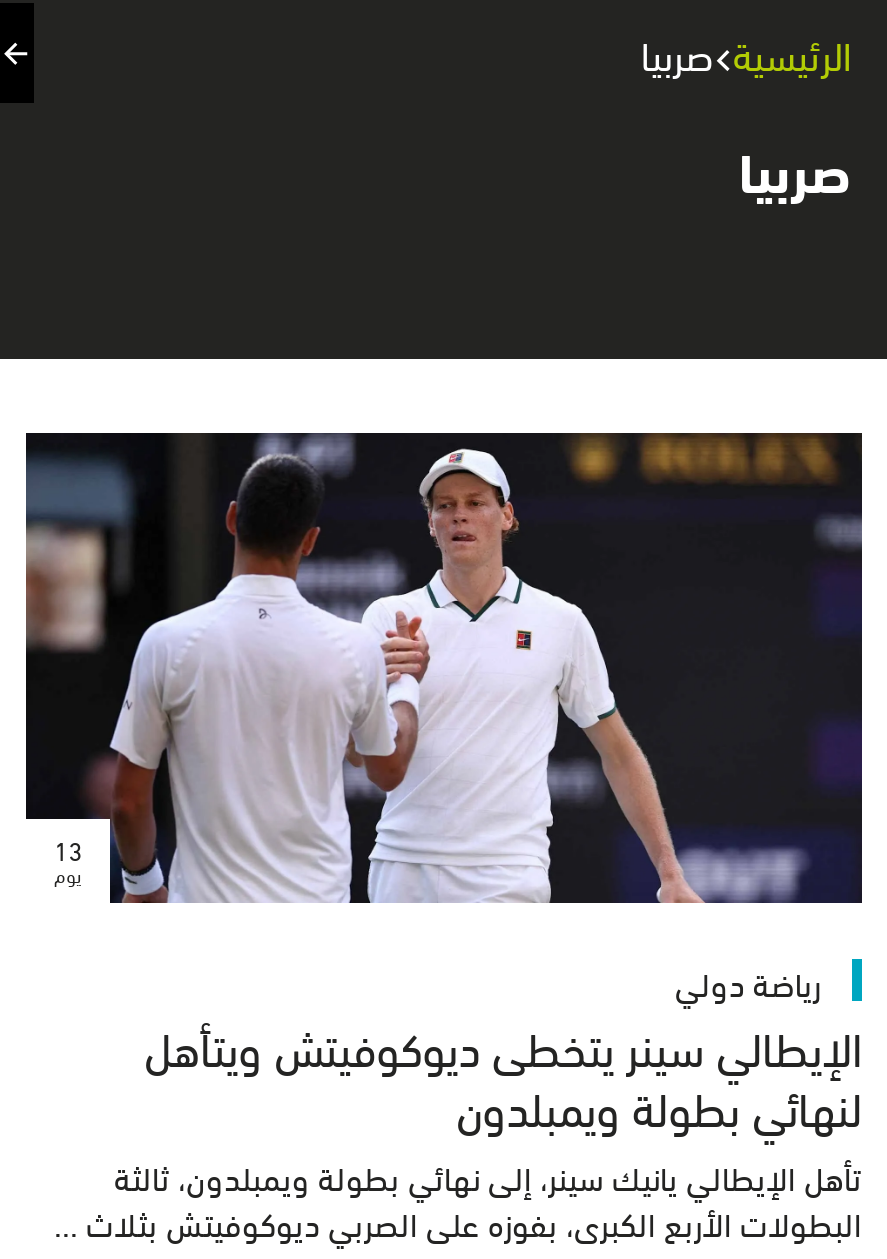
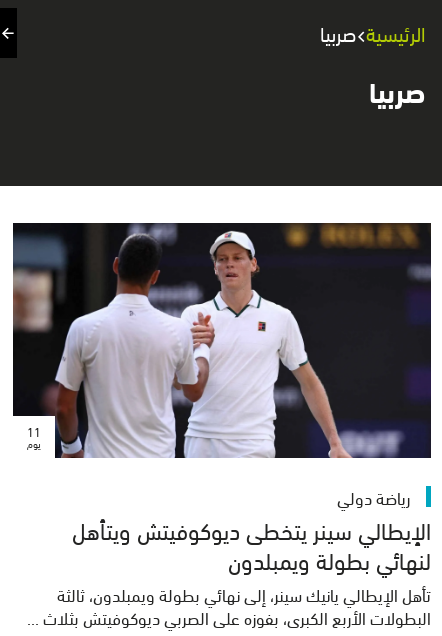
- 13
+ 11
